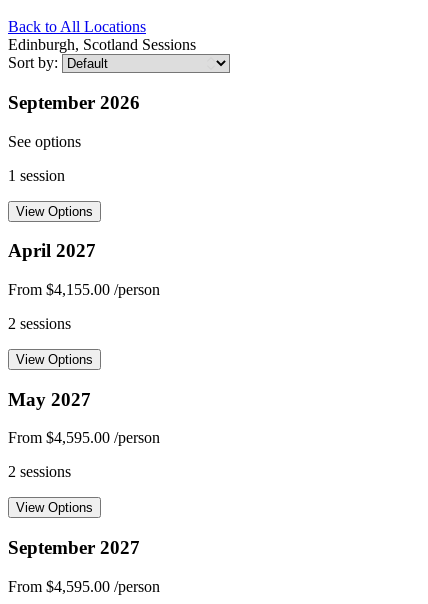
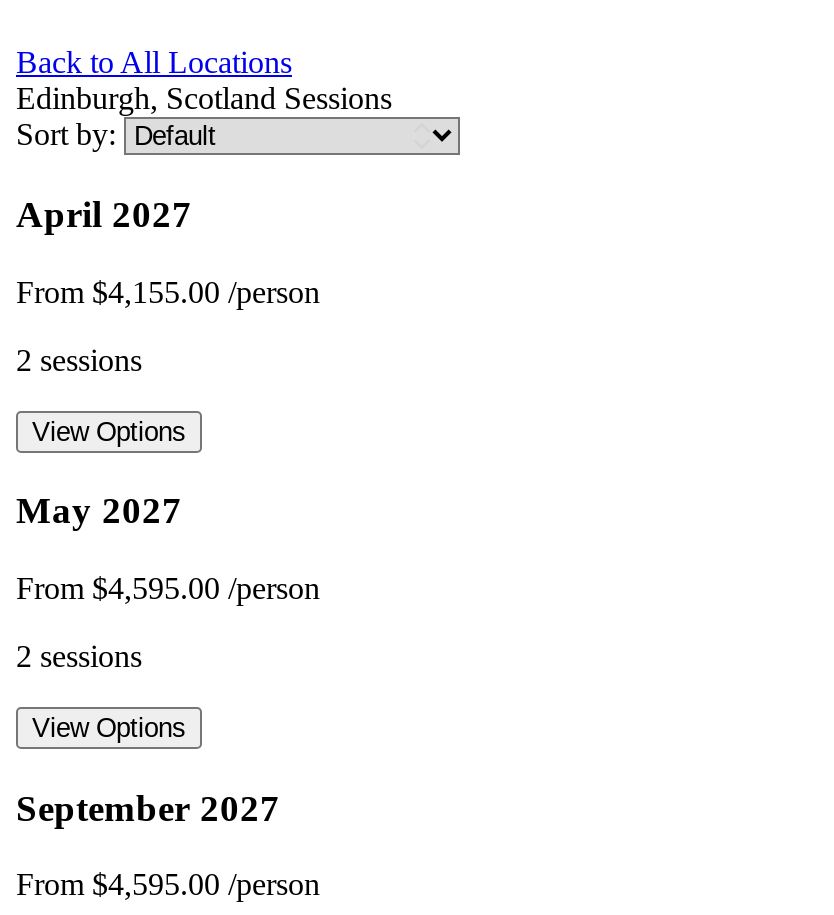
- September 2026
- See options
- 1 session
- View Options
